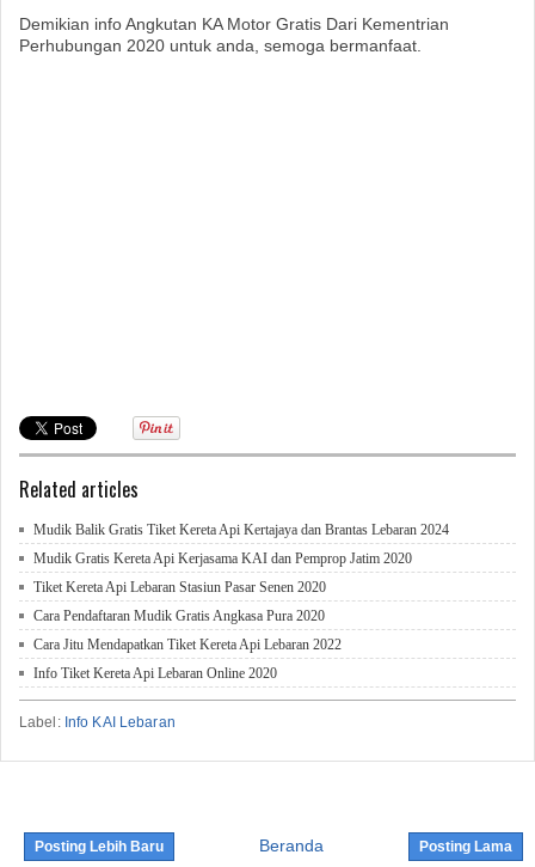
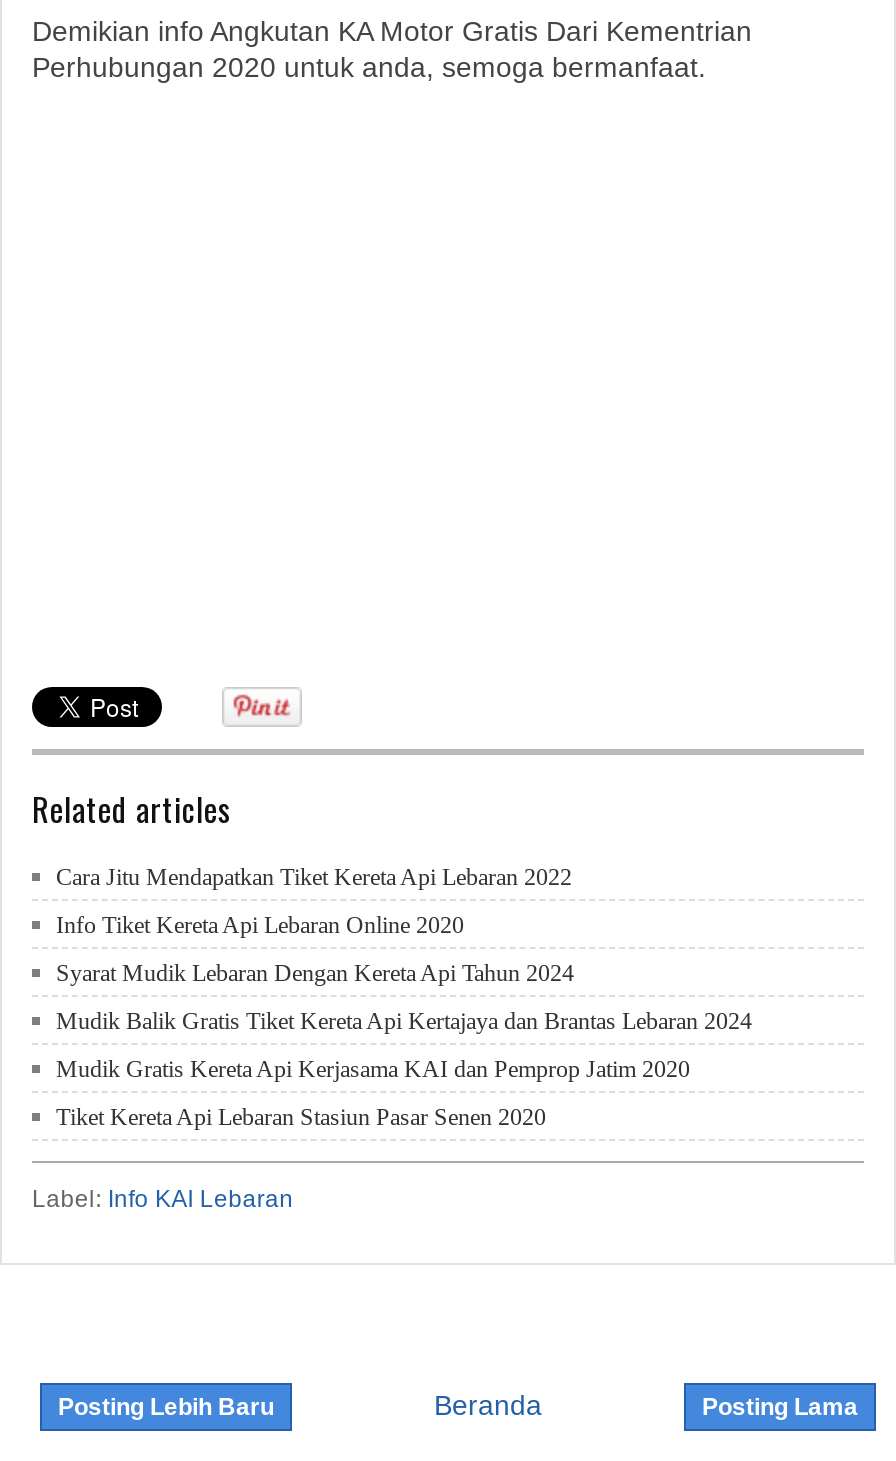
+ Syarat Mudik Lebaran Dengan Kereta Api Tahun 2024

moved down: Mudik Balik Gratis Tiket Kereta Api Kertajaya dan Brantas Lebaran 2024 | Mudik Gratis Kereta Api Kerjasama KAI dan Pemprop Jatim 2020 | Tiket Kereta Api Lebaran Stasiun Pasar Senen 2020

- Cara Pendaftaran Mudik Gratis Angkasa Pura 2020

moved up: Cara Jitu Mendapatkan Tiket Kereta Api Lebaran 2022 | Info Tiket Kereta Api Lebaran Online 2020
